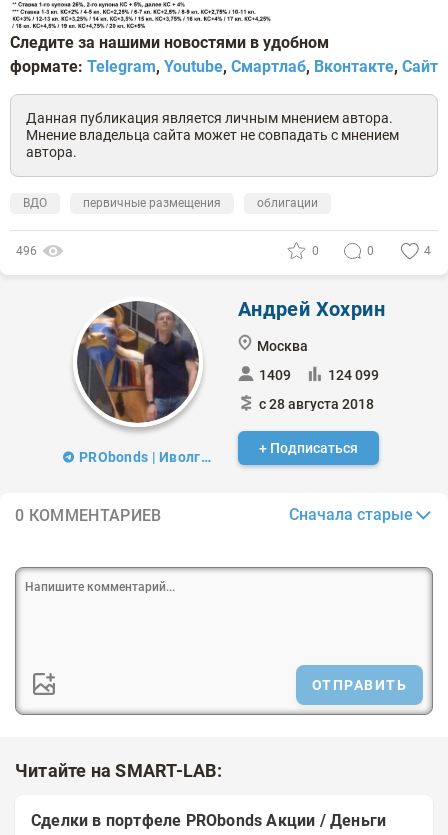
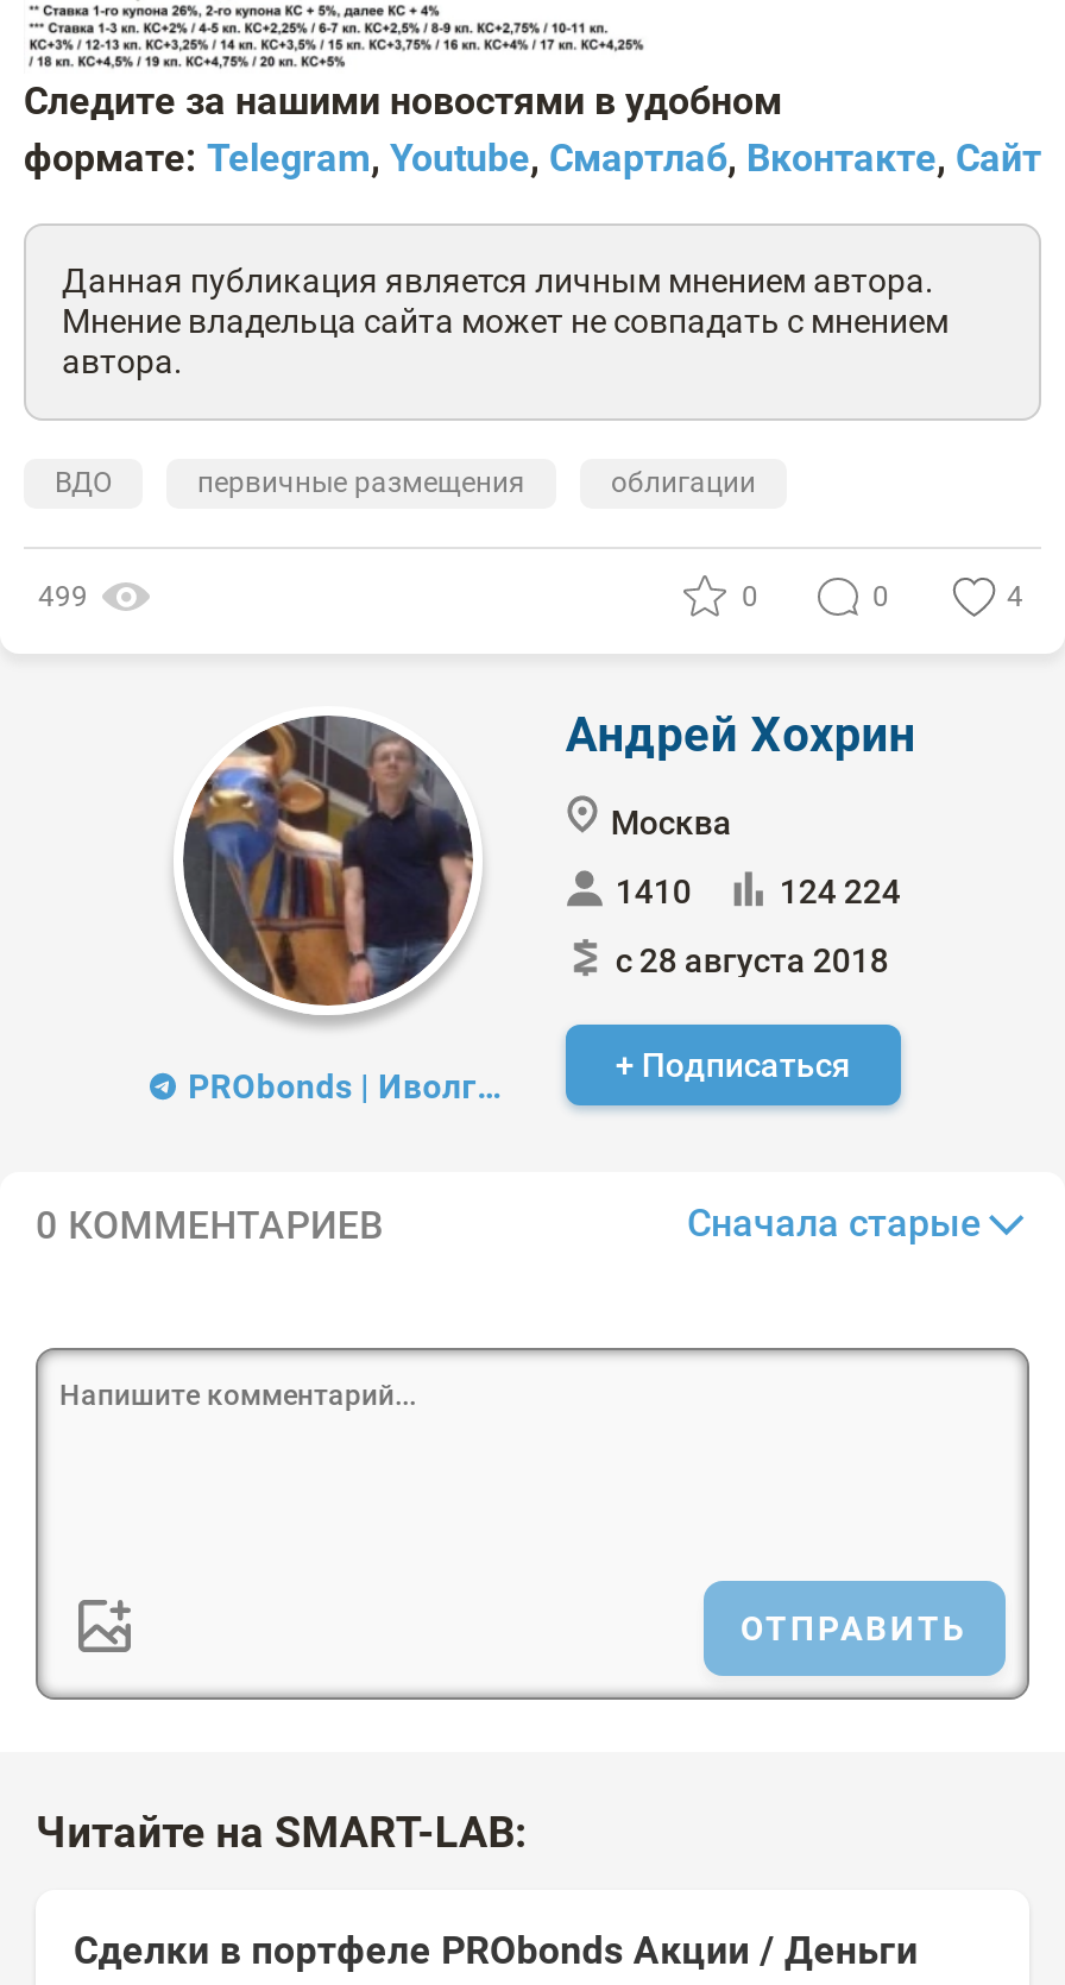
- 496
+ 499

- 1409
+ 1410

- 124 099
+ 124 224
